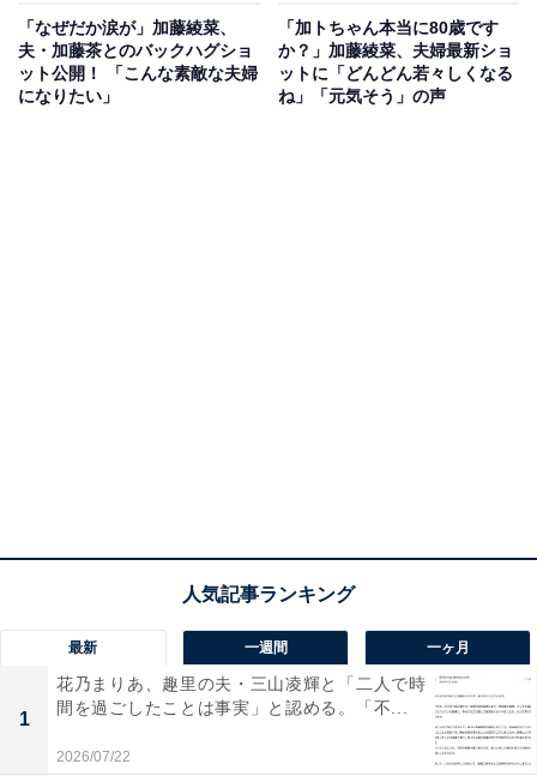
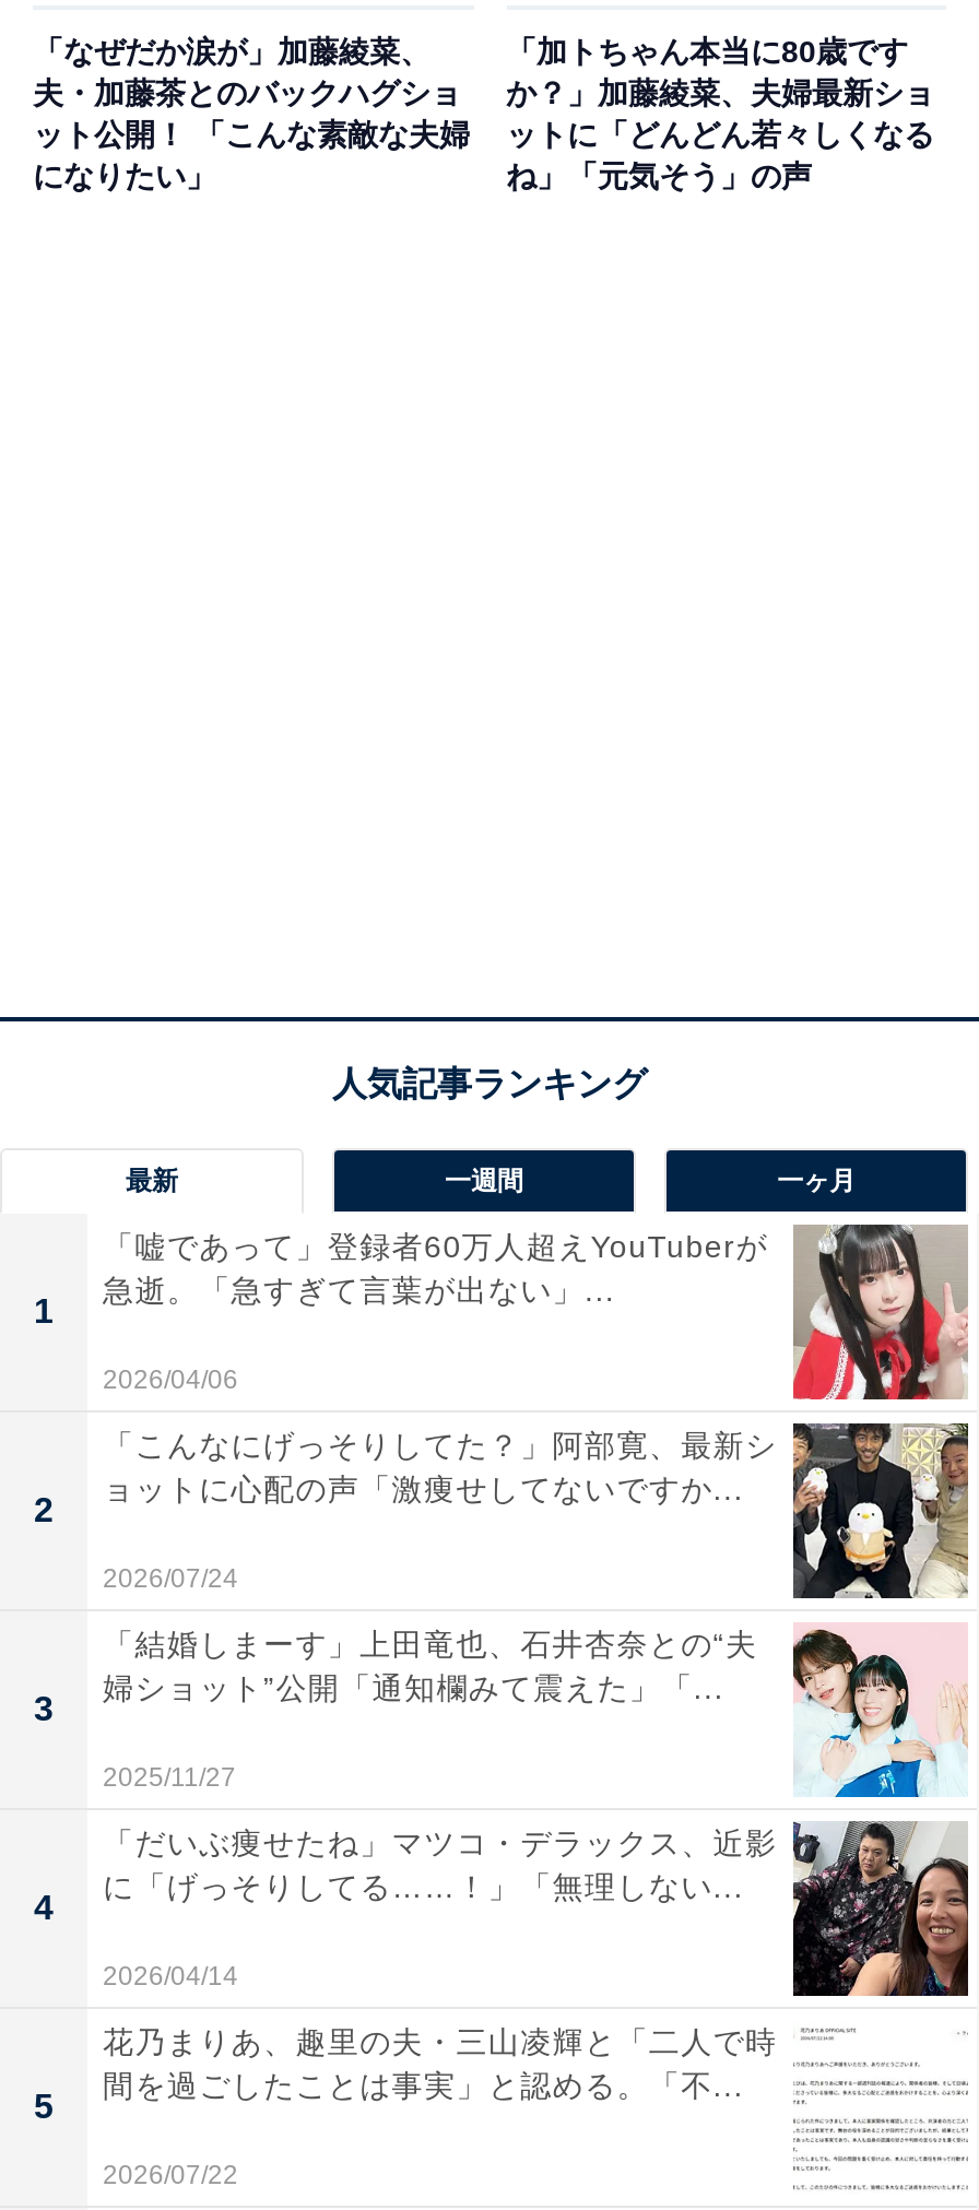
+ [image]
+ 「嘘であって」登録者60万人超えYouTuberが
+ 急逝。「急すぎて言葉が出ない」...
+ 2026/04/06

+ 5

+ 2

+ 3

+ 4

+ [image]
+ 「こんなにげっそりしてた？」阿部寛、最新シ
+ ョットに心配の声「激痩せしてないですか...
+ 2026/07/24

+ [image]
+ 「結婚しまーす」上田竜也、石井杏奈との“夫
+ 婦ショット”公開「通知欄みて震えた」「...
+ 2025/11/27

+ [image]
+ 「だいぶ痩せたね」マツコ・デラックス、近影
+ に「げっそりしてる……！」「無理しない...
+ 2026/04/14
